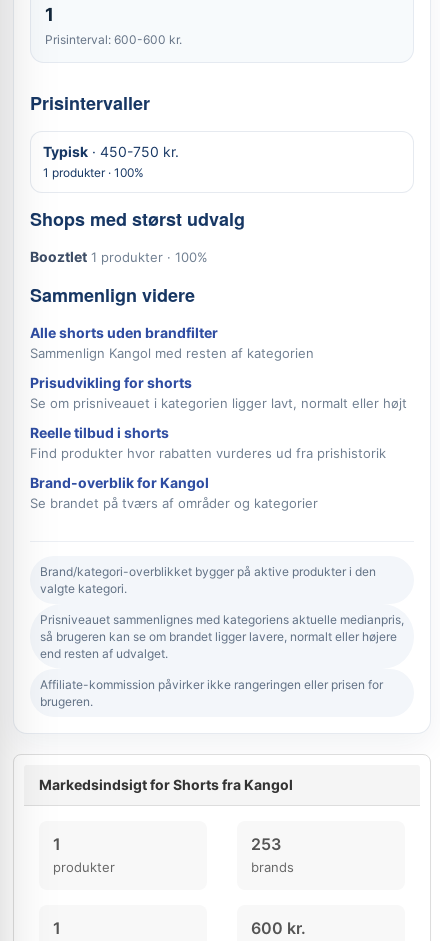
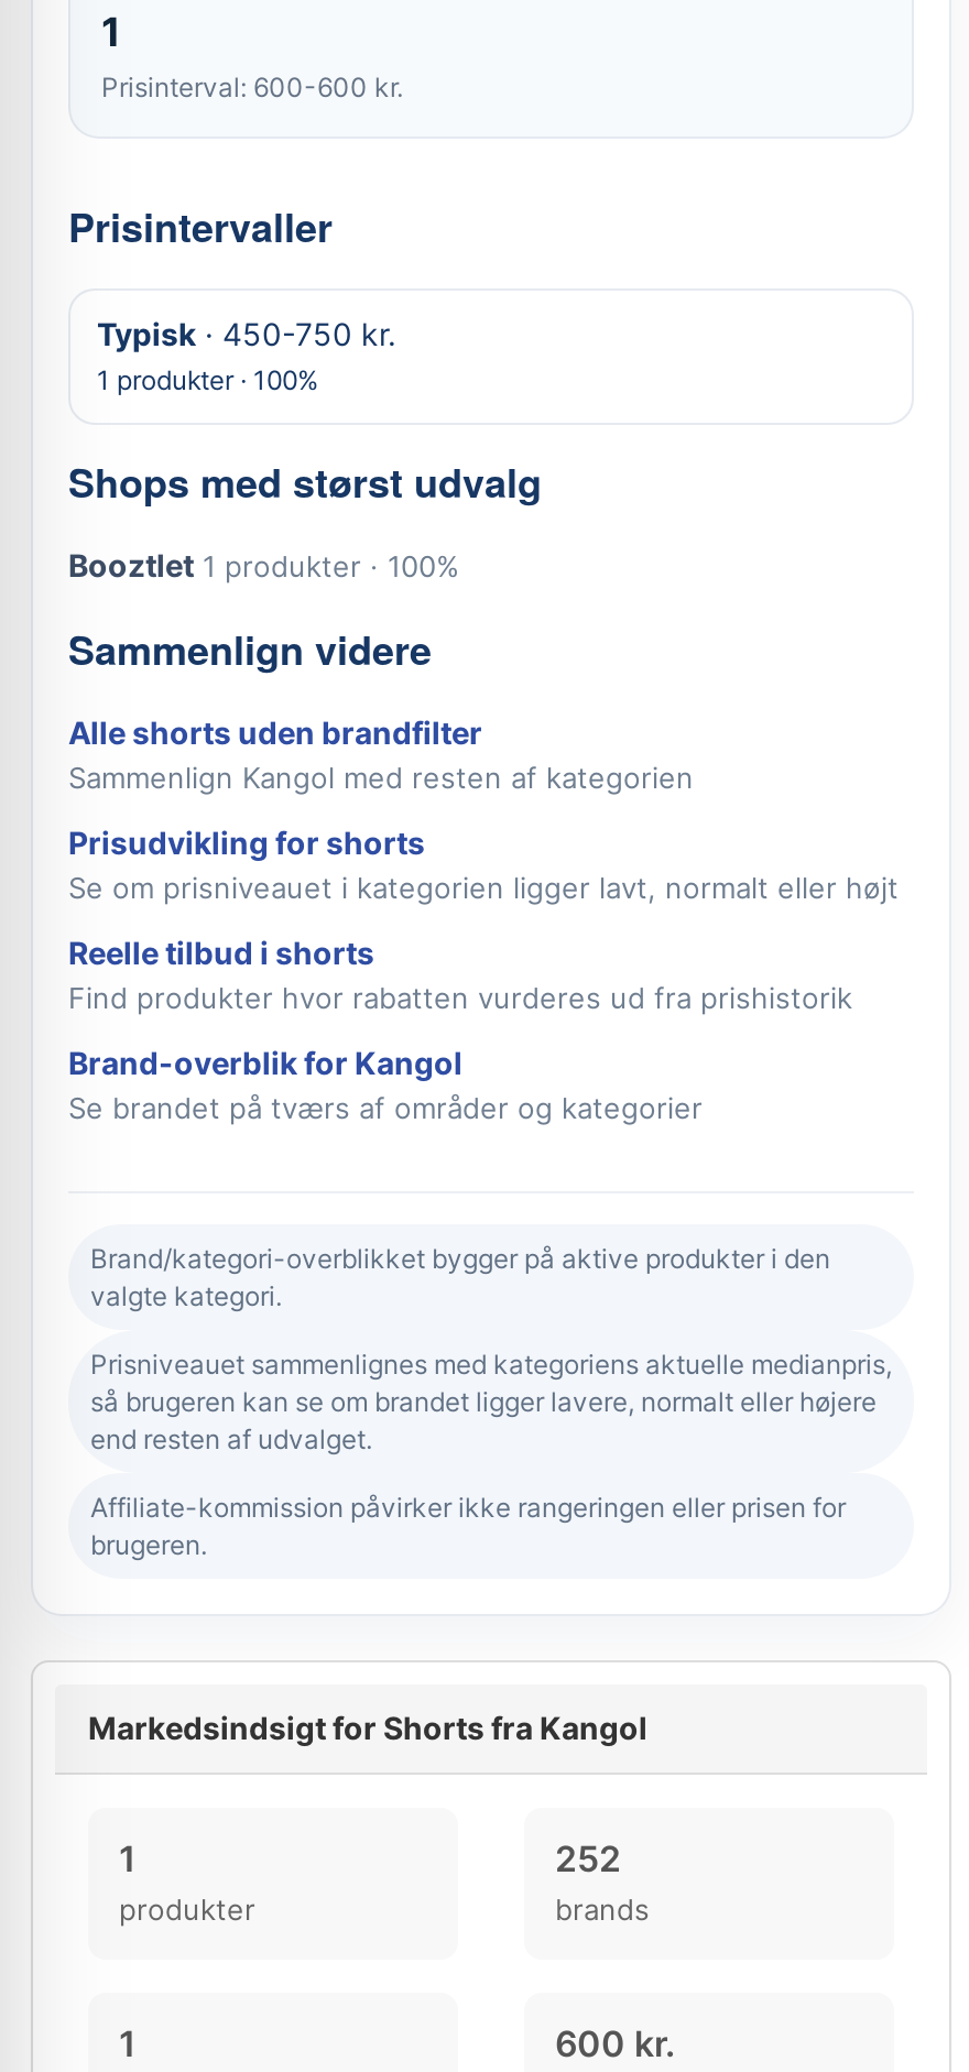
- 253
+ 252
